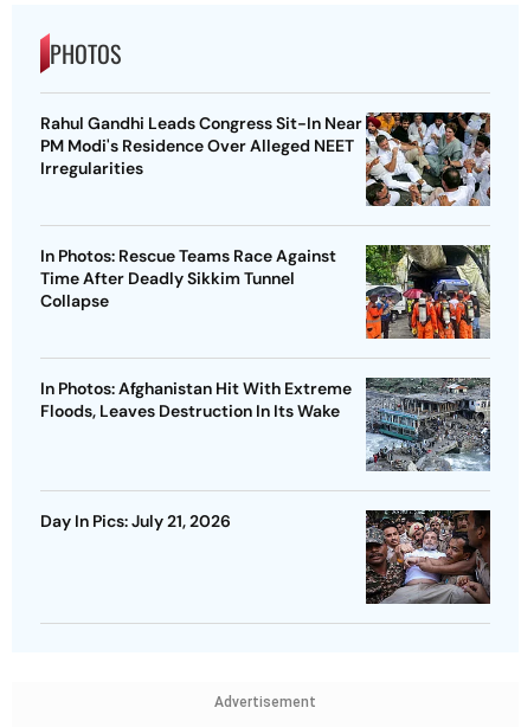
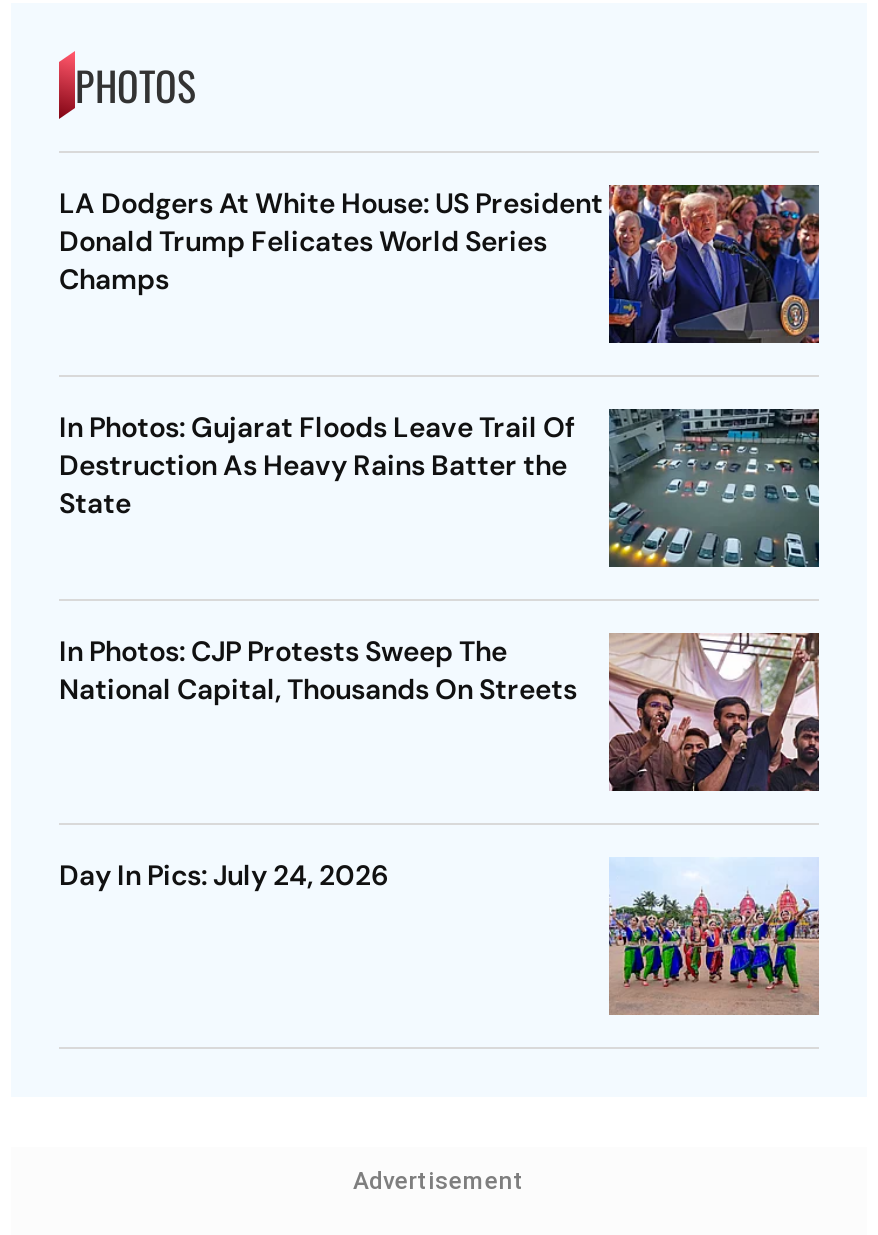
- [image]
- Rahul Gandhi Leads Congress Sit-In Near
- PM Modi's Residence Over Alleged NEET
- Irregularities
+ [image]
+ LA Dodgers At White House: US President
+ Donald Trump Felicates World Series
+ Champs

- [image]
- In Photos: Rescue Teams Race Against
- Time After Deadly Sikkim Tunnel
- Collapse
+ [image]
+ In Photos: Gujarat Floods Leave Trail Of
+ Destruction As Heavy Rains Batter the
+ State

- [image]
- In Photos: Afghanistan Hit With Extreme
- Floods, Leaves Destruction In Its Wake
+ [image]
+ In Photos: CJP Protests Sweep The
+ National Capital, Thousands On Streets

- Day In Pics: July 21, 2026
+ Day In Pics: July 24, 2026

- [image]
+ [image]
